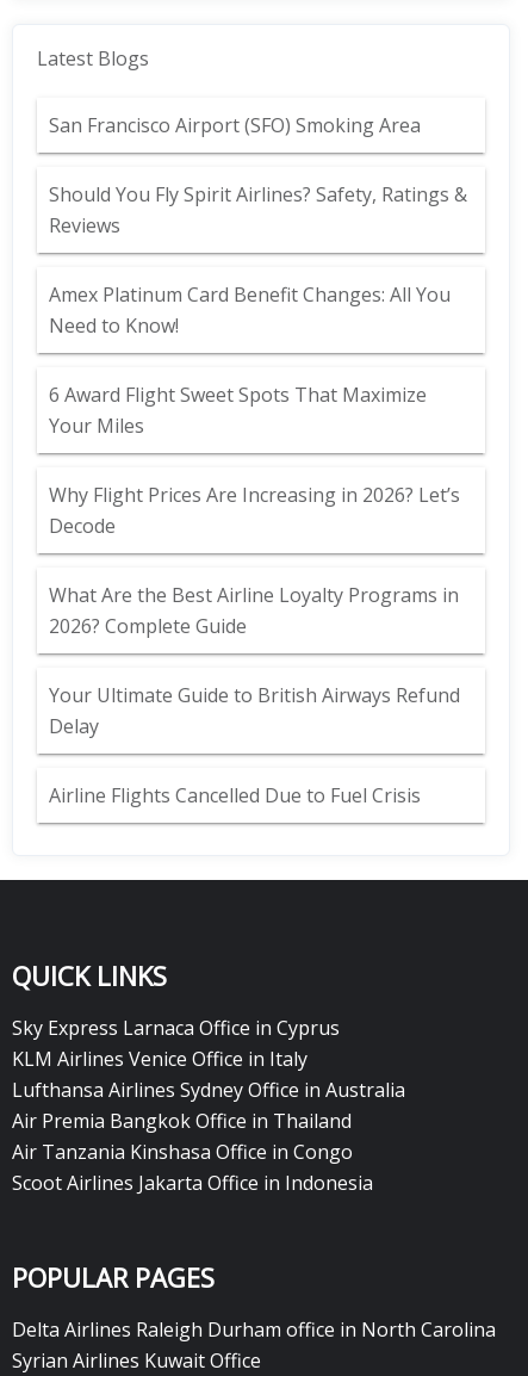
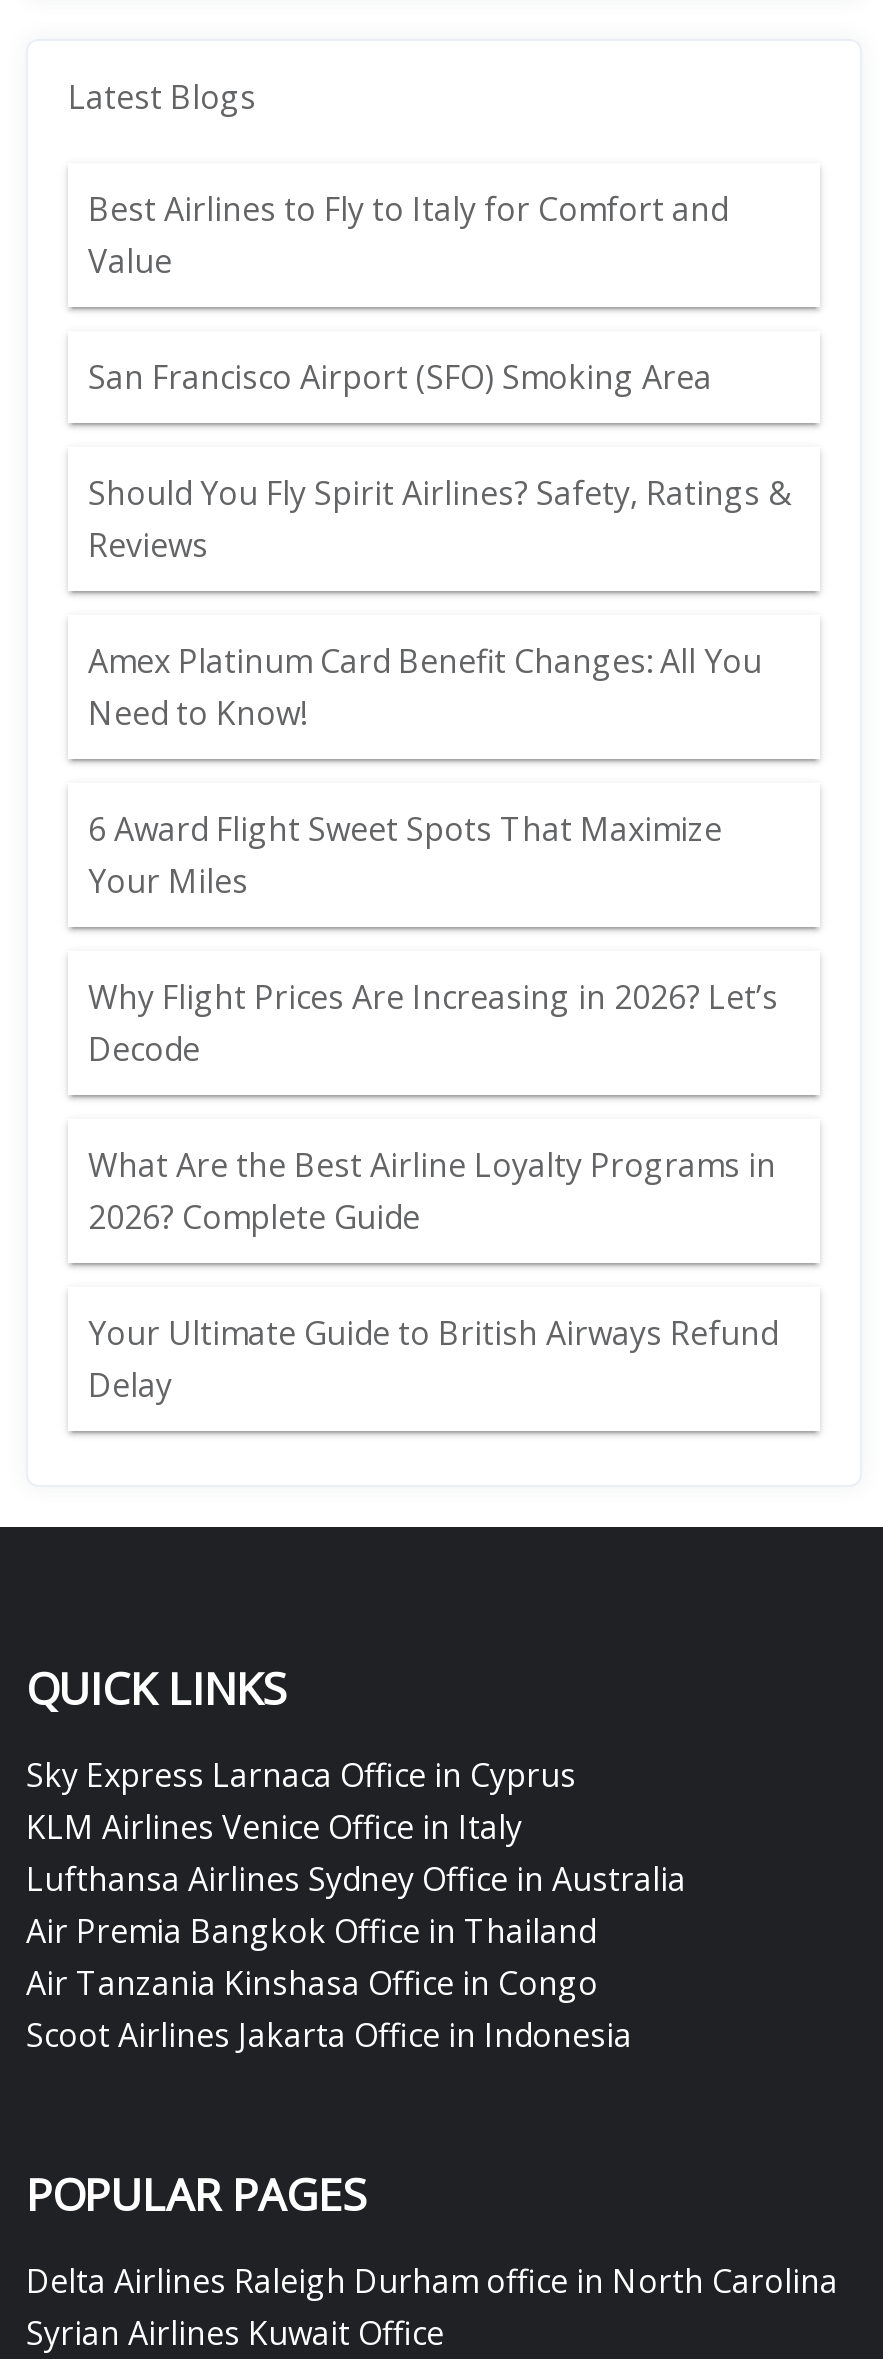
+ Best Airlines to Fly to Italy for Comfort and
+ Value

moved down: San Francisco Airport (SFO) Smoking Area | Should You Fly Spirit Airlines? Safety, Ratings & | Reviews | ... | Your Ultimate Guide to British Airways Refund | Delay

- Airline Flights Cancelled Due to Fuel Crisis
